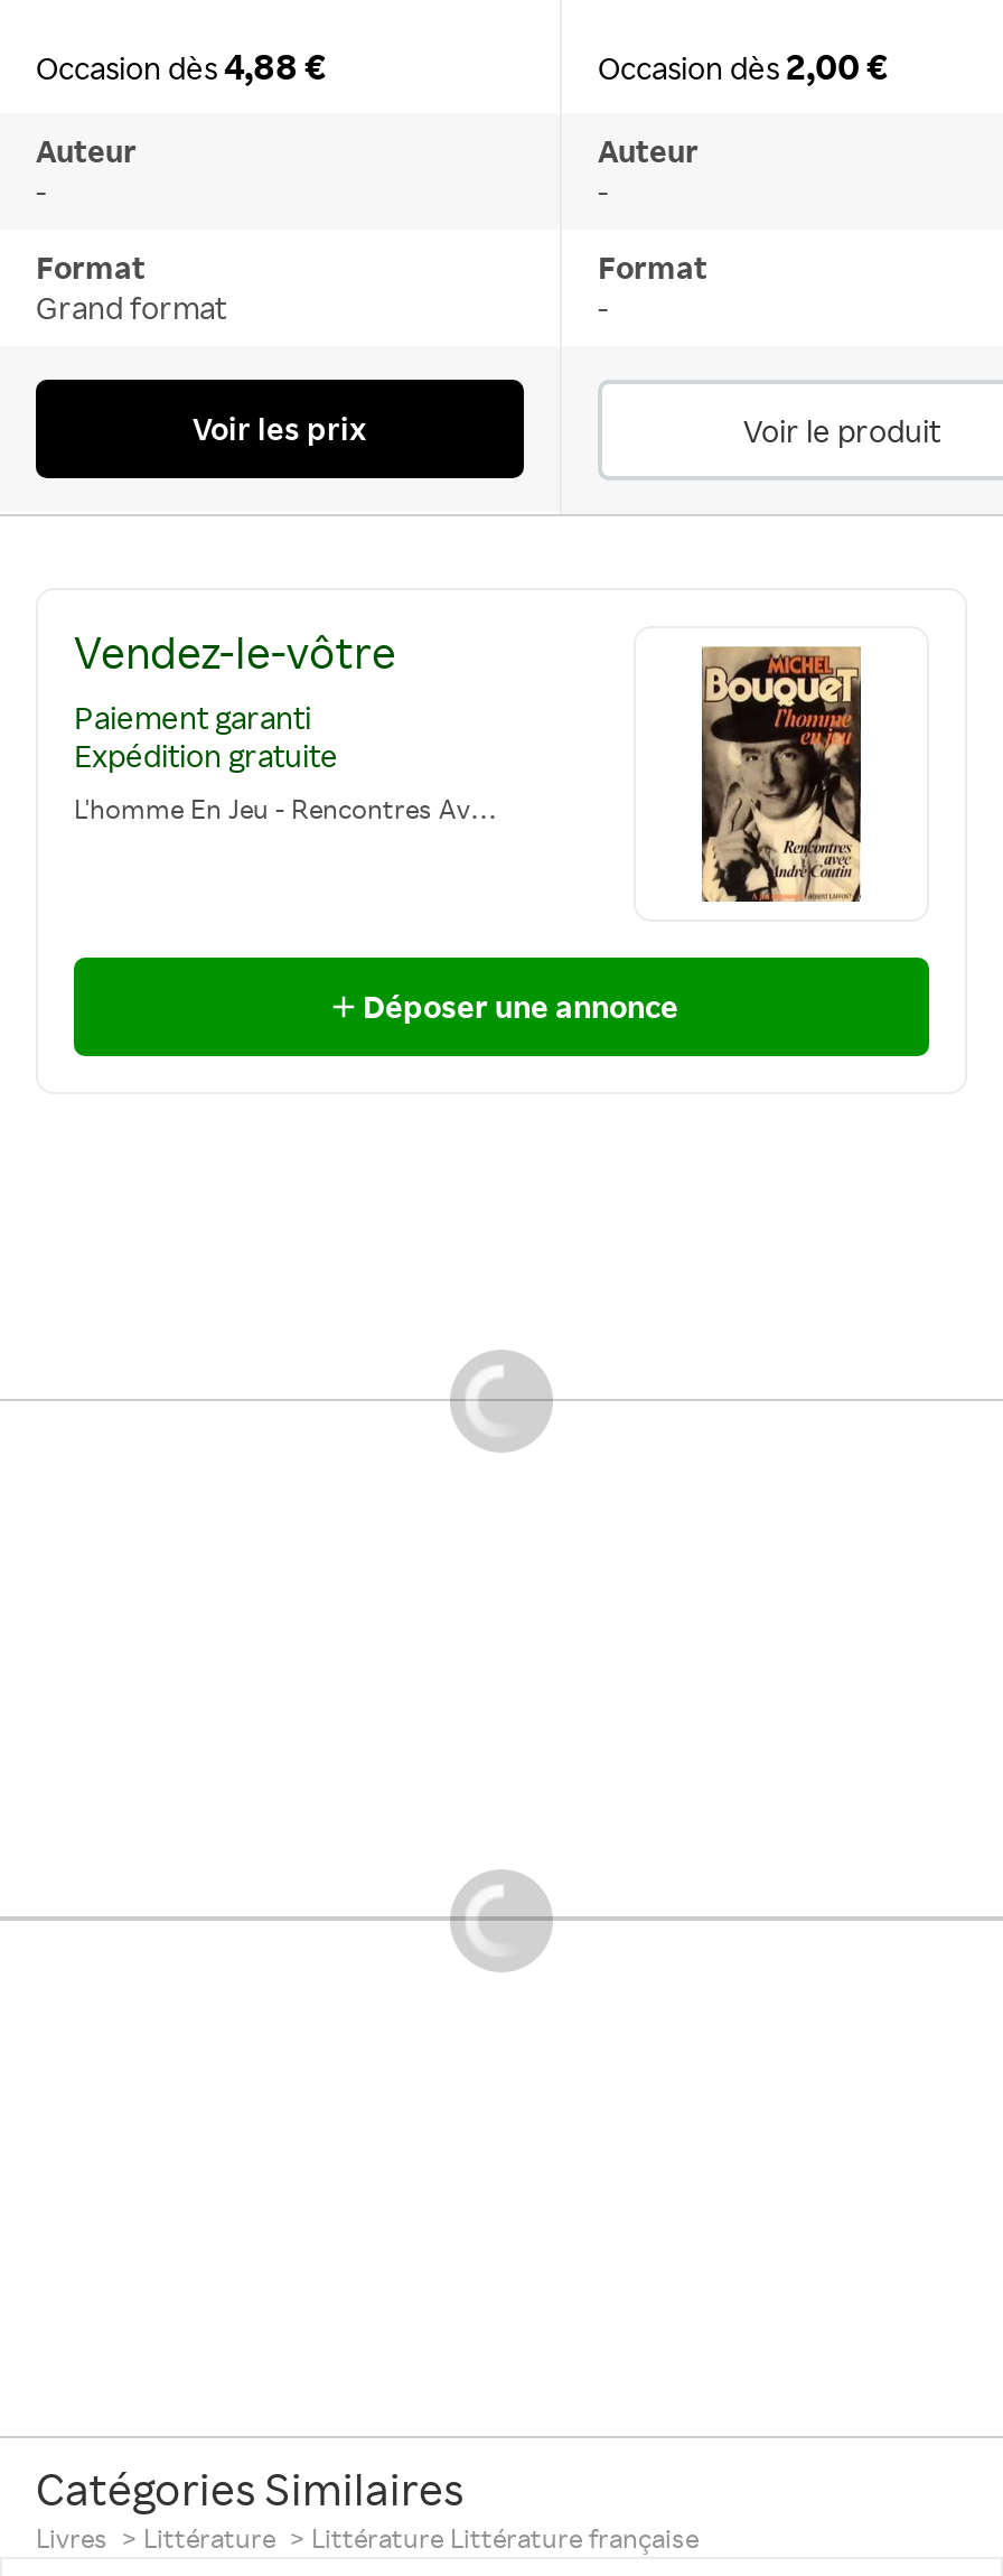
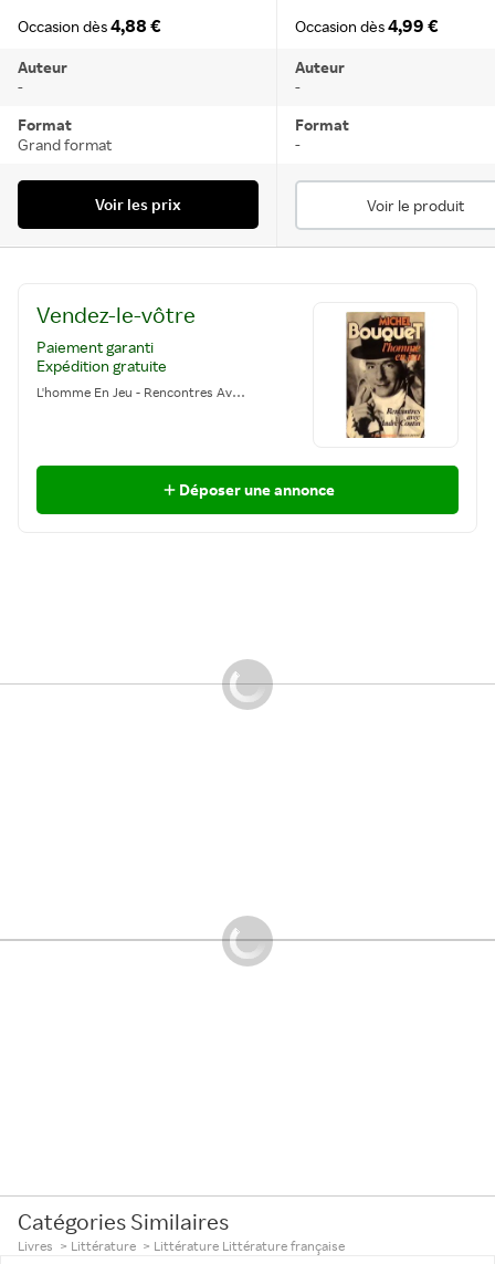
- Occasion dès 2,00 €
+ Occasion dès 4,99 €
